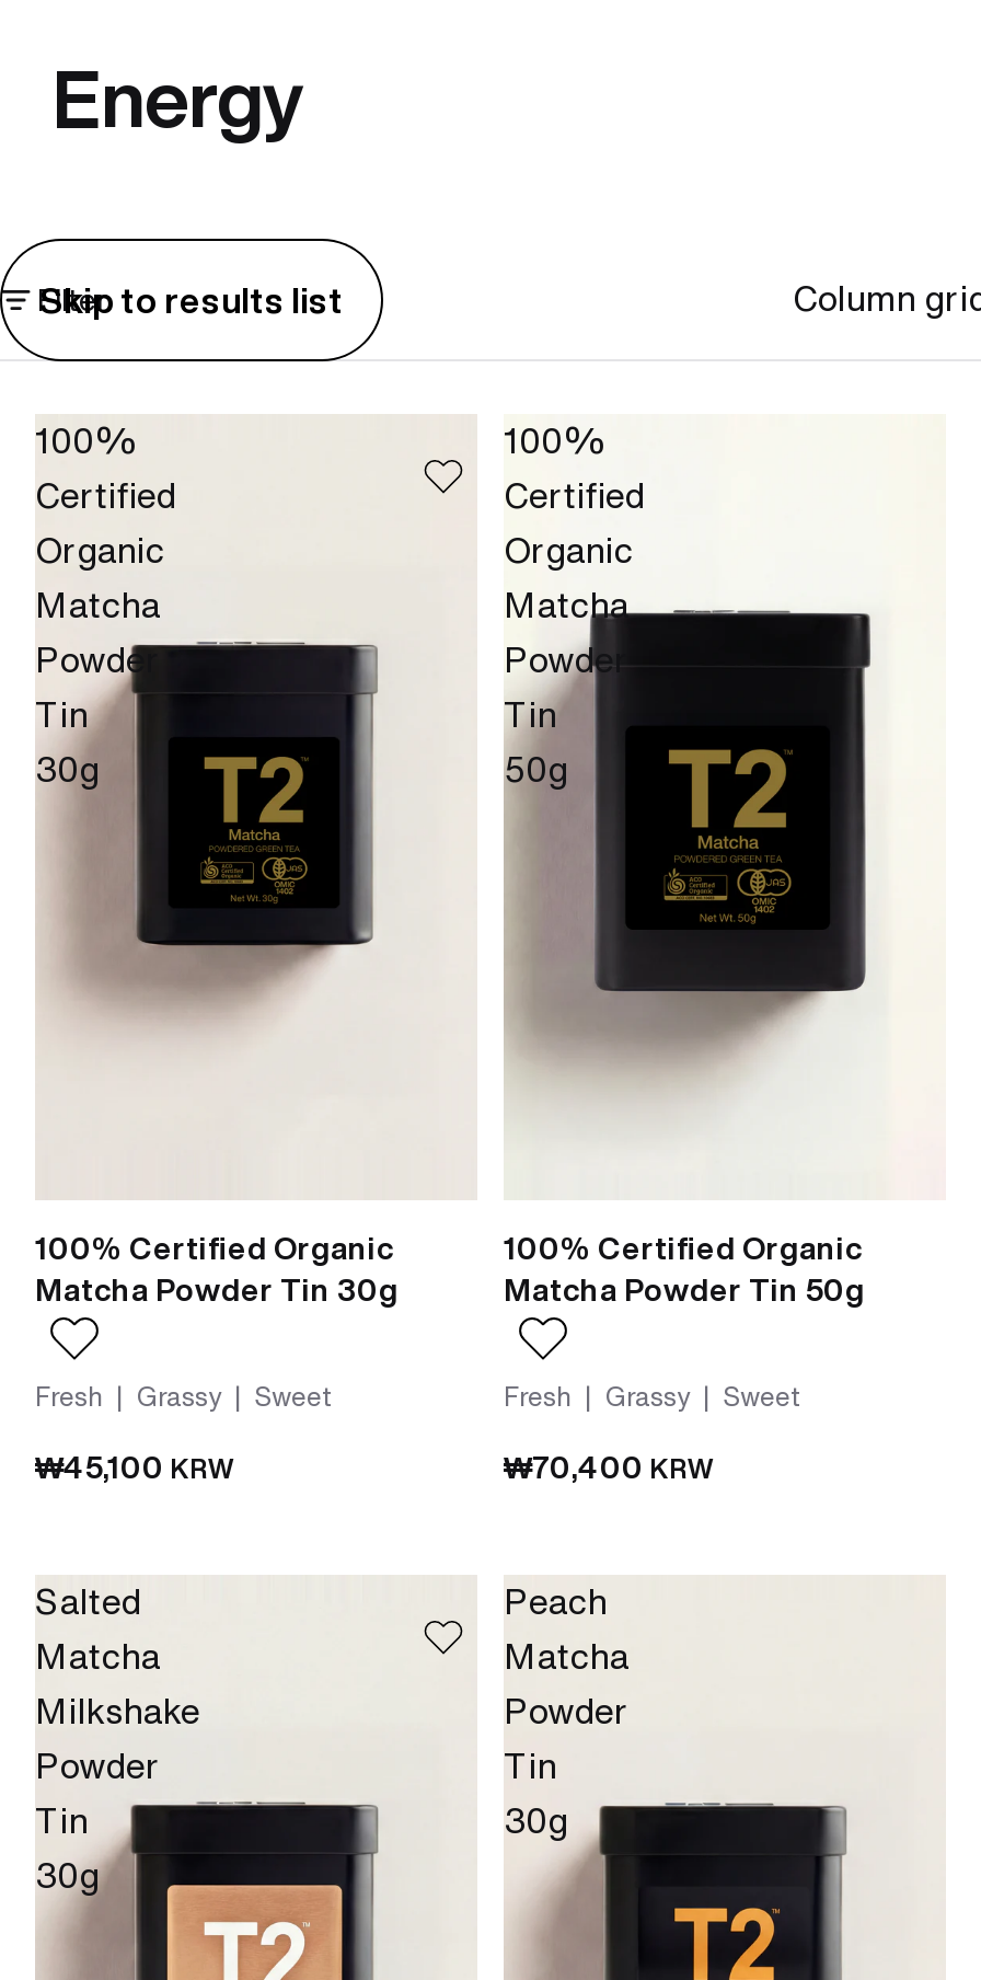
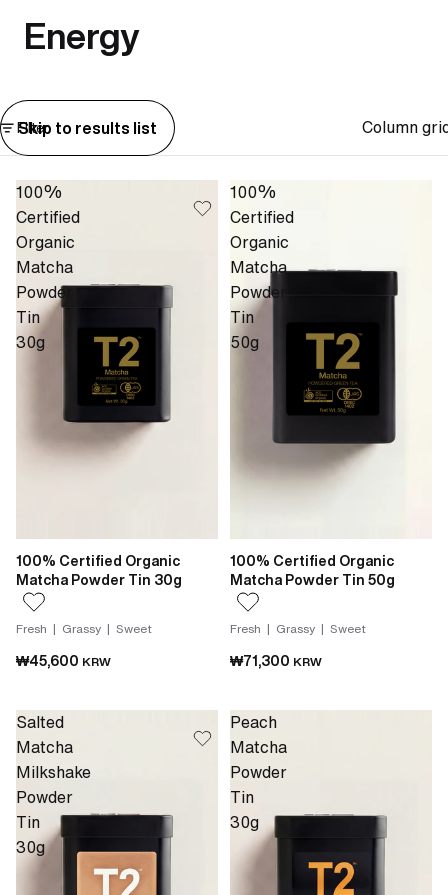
- ₩45,100 KRW
+ ₩45,600 KRW

- ₩70,400 KRW
+ ₩71,300 KRW
